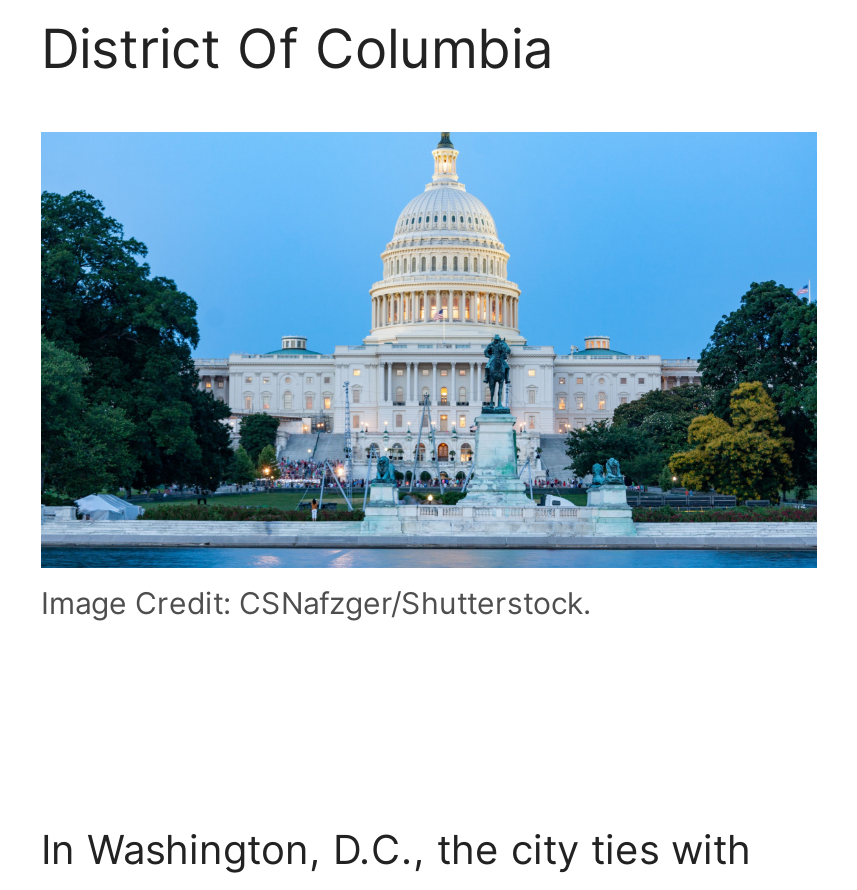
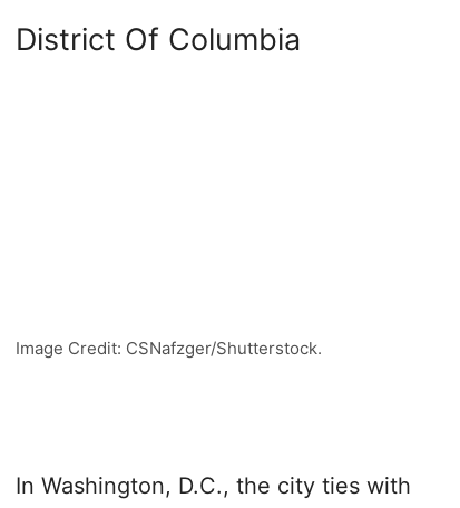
- [image]
